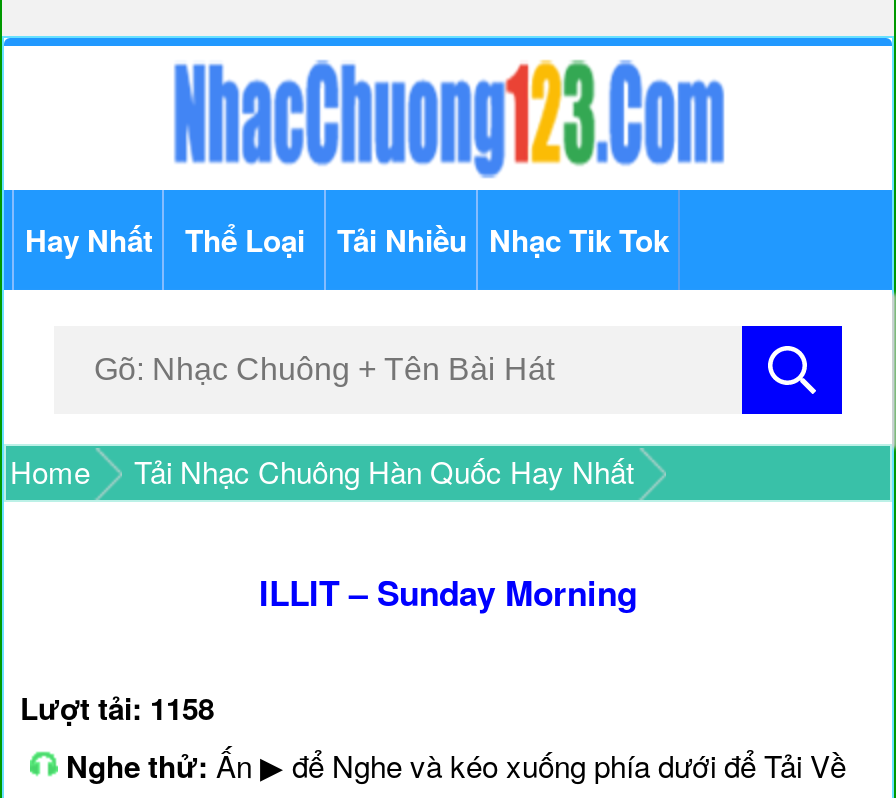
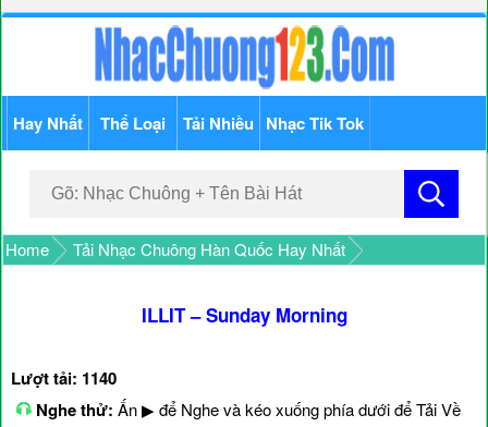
- Lượt tải: 1158
+ Lượt tải: 1140
